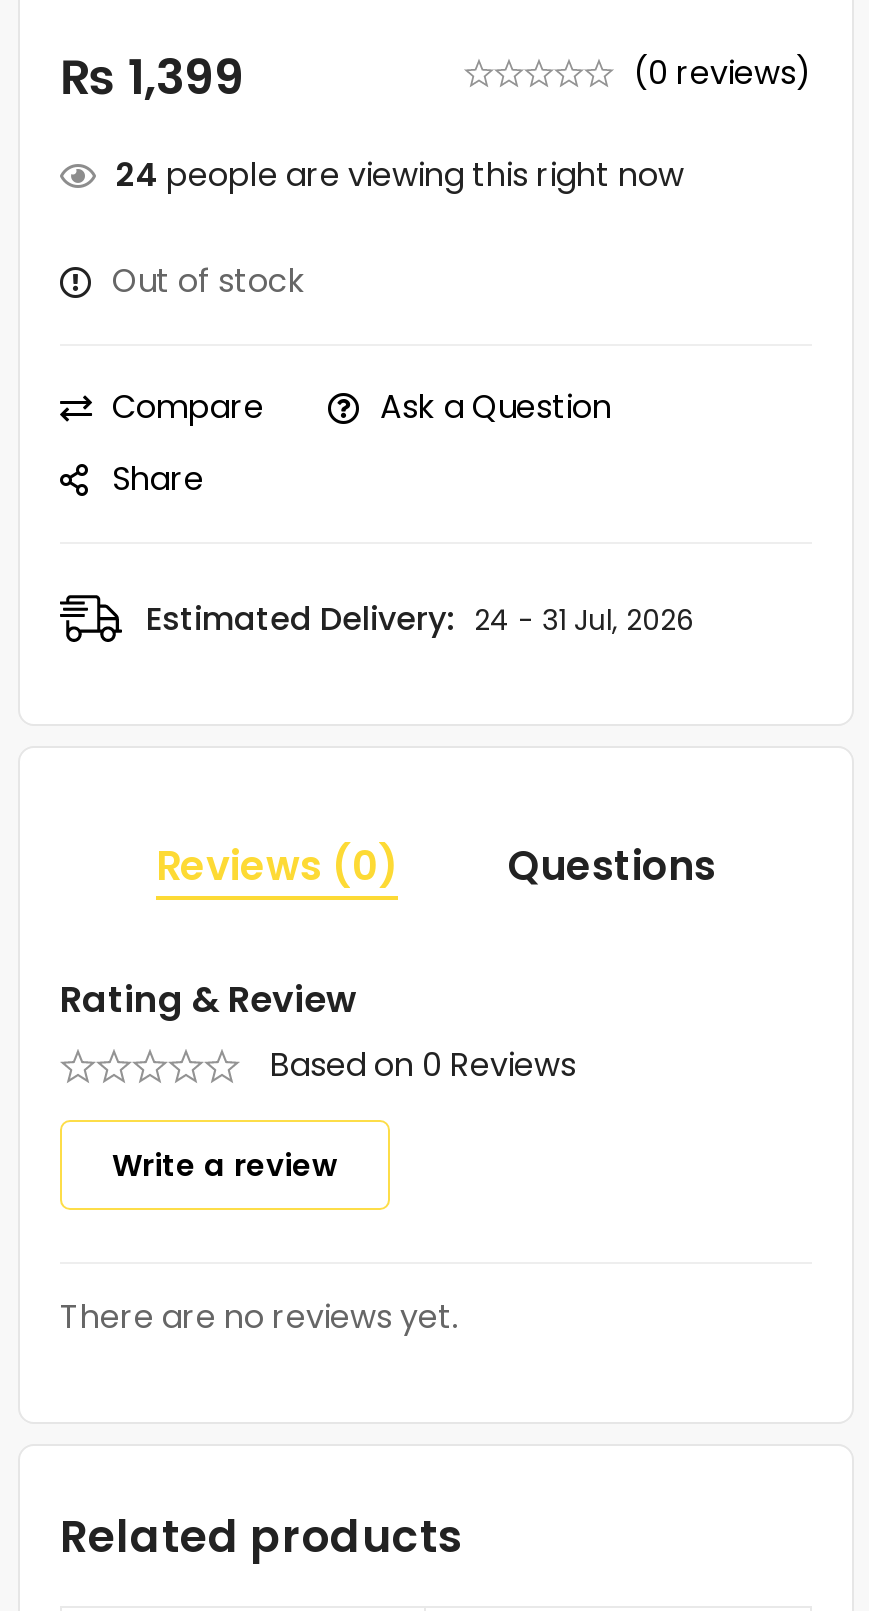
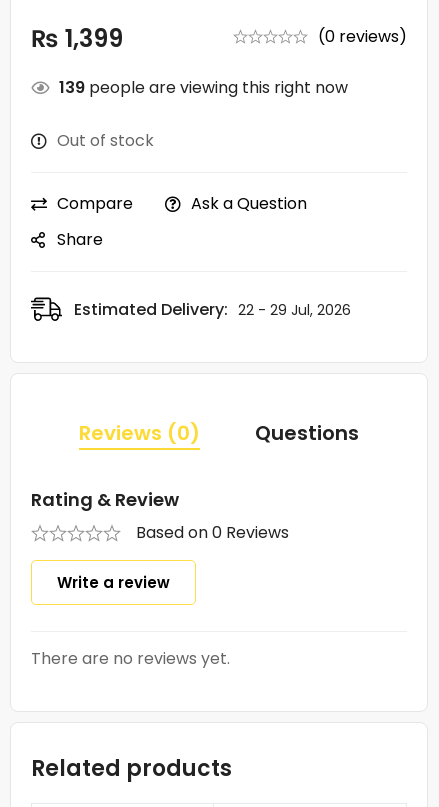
- 24 people are viewing this right now
+ 139 people are viewing this right now

- Estimated Delivery: 24 - 31 Jul, 2026
+ Estimated Delivery: 22 - 29 Jul, 2026
